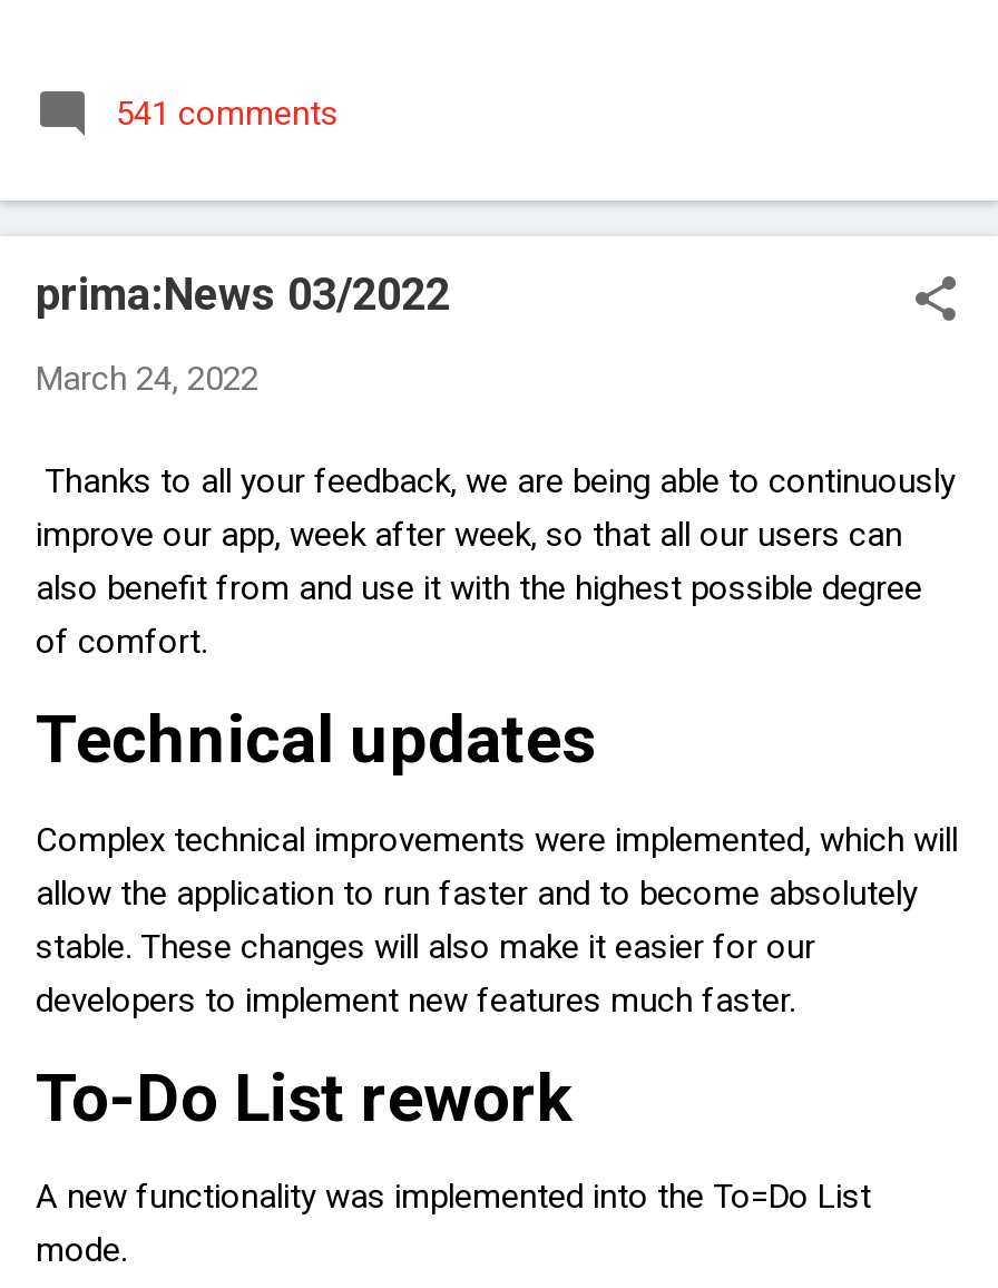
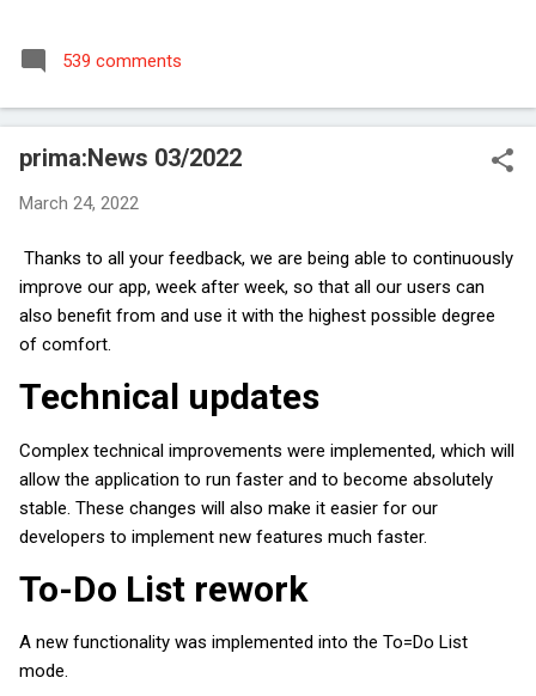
- 541 comments
+ 539 comments
